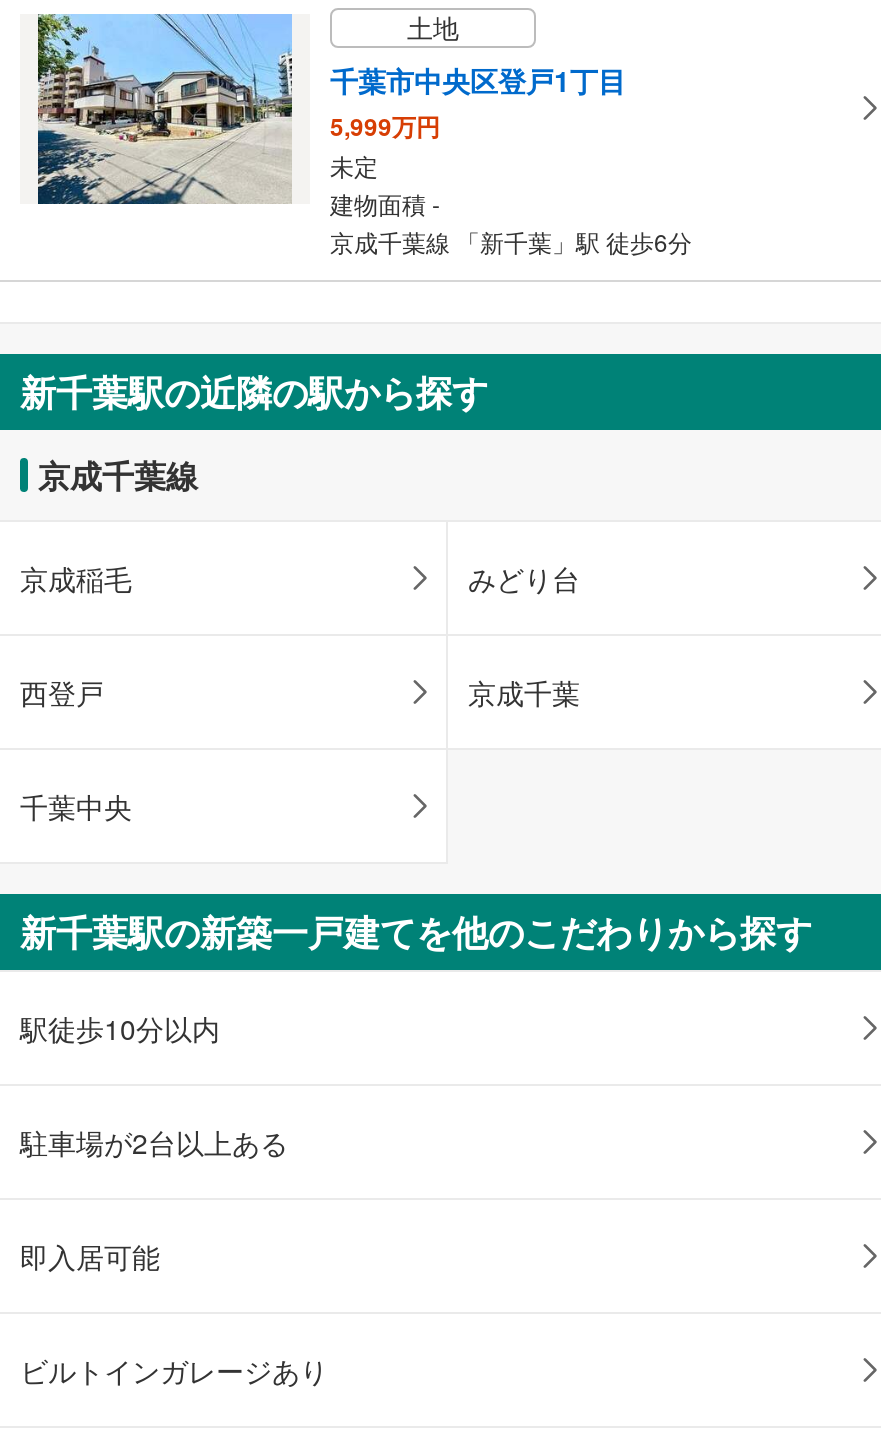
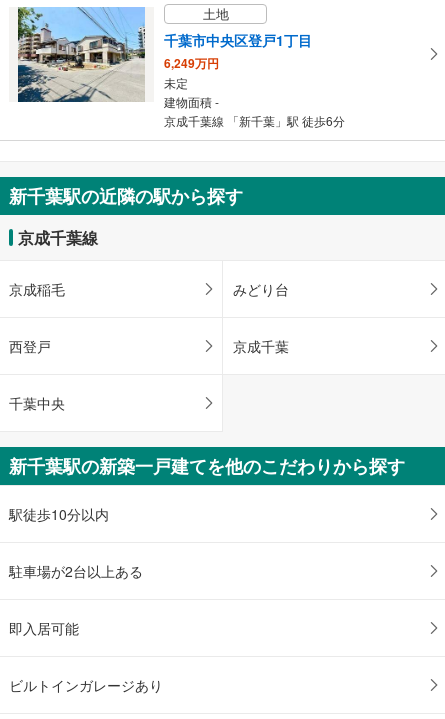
- 5,999万円
+ 6,249万円
